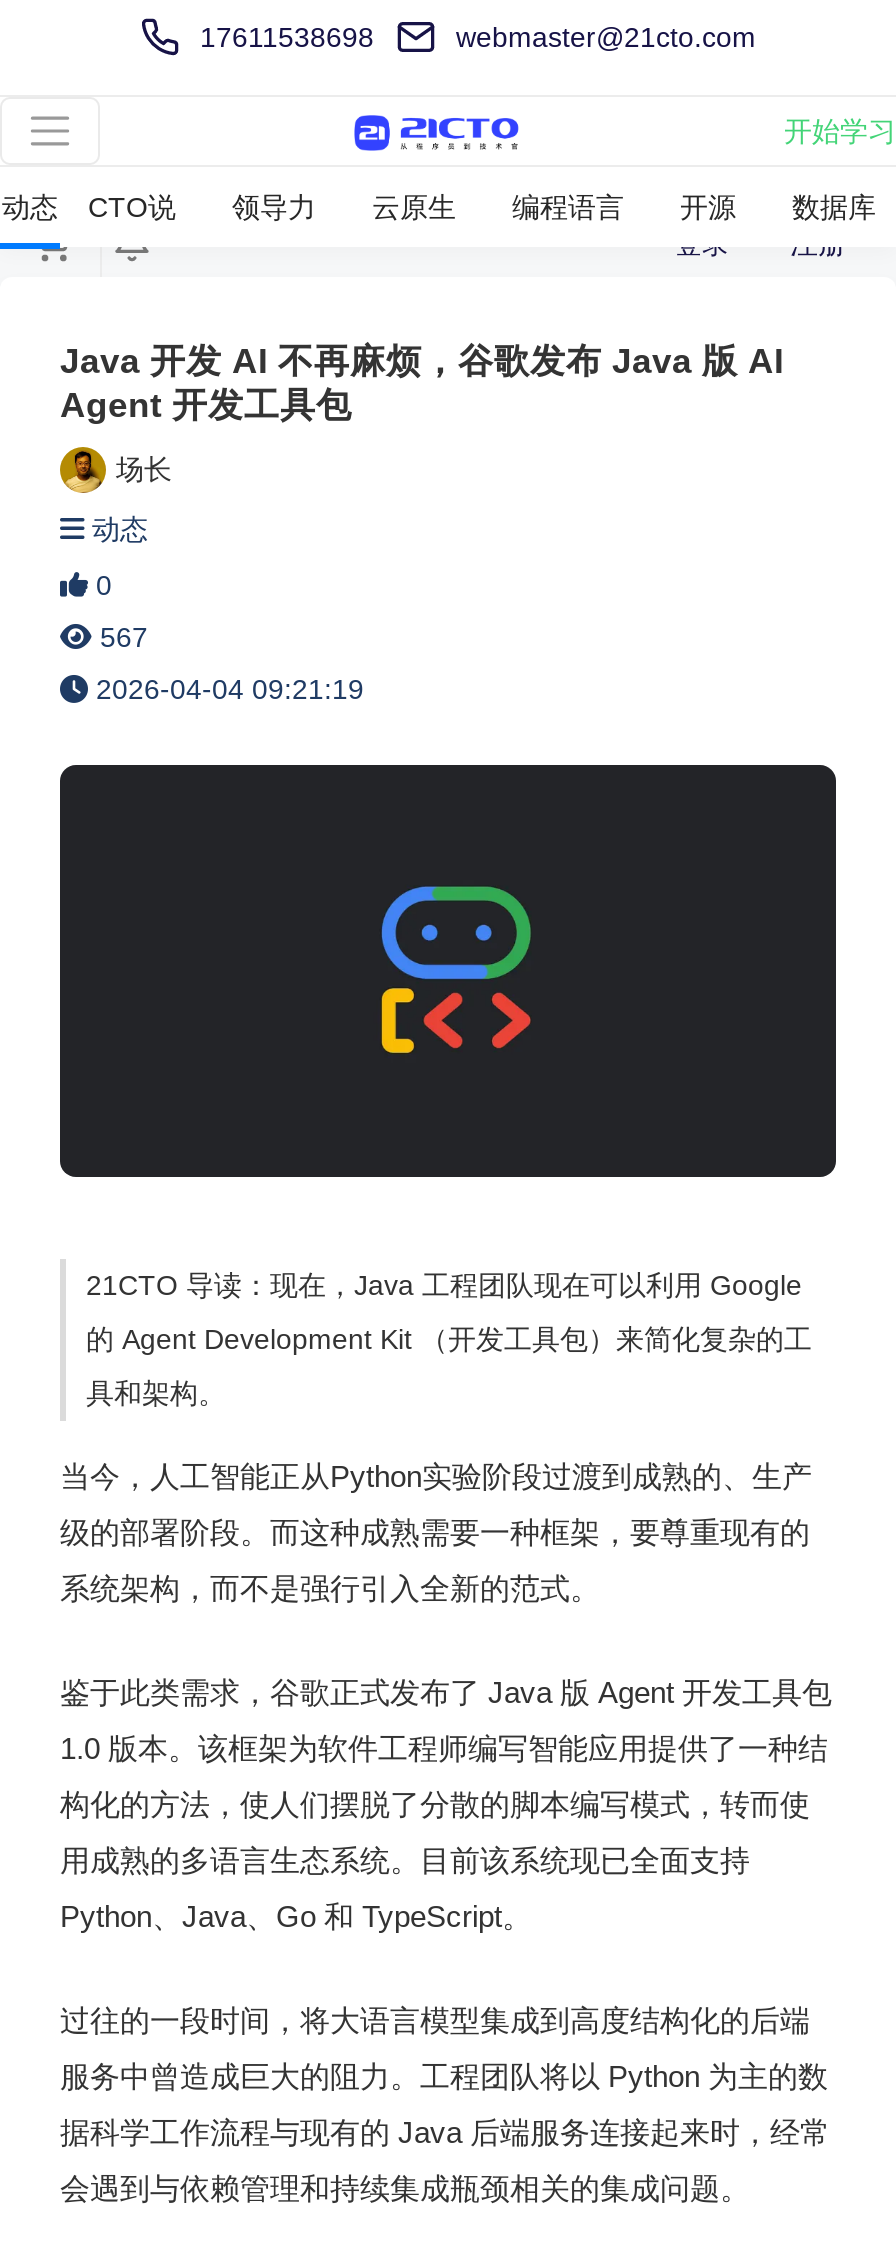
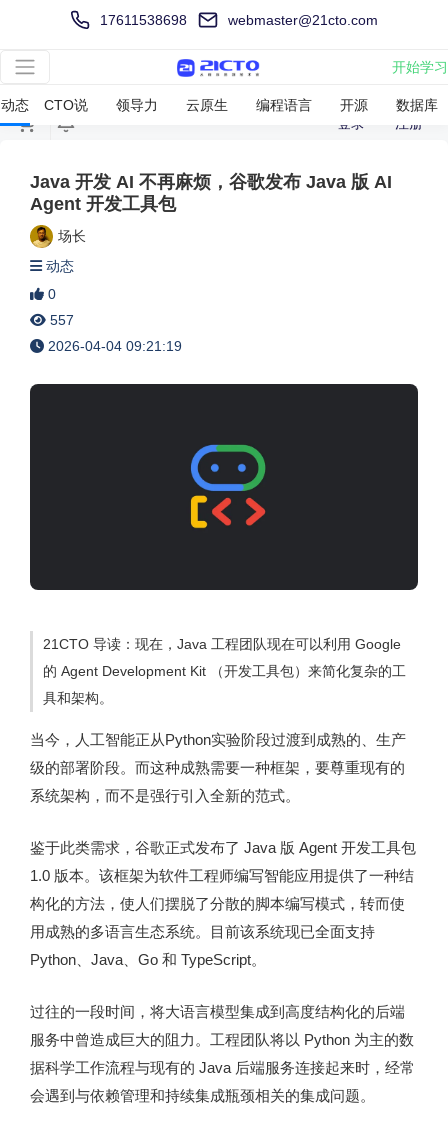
- 567
+ 557
